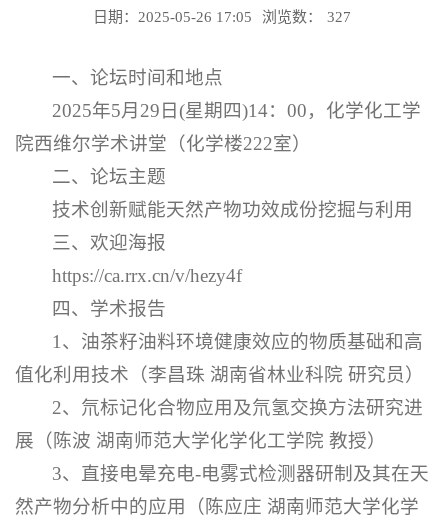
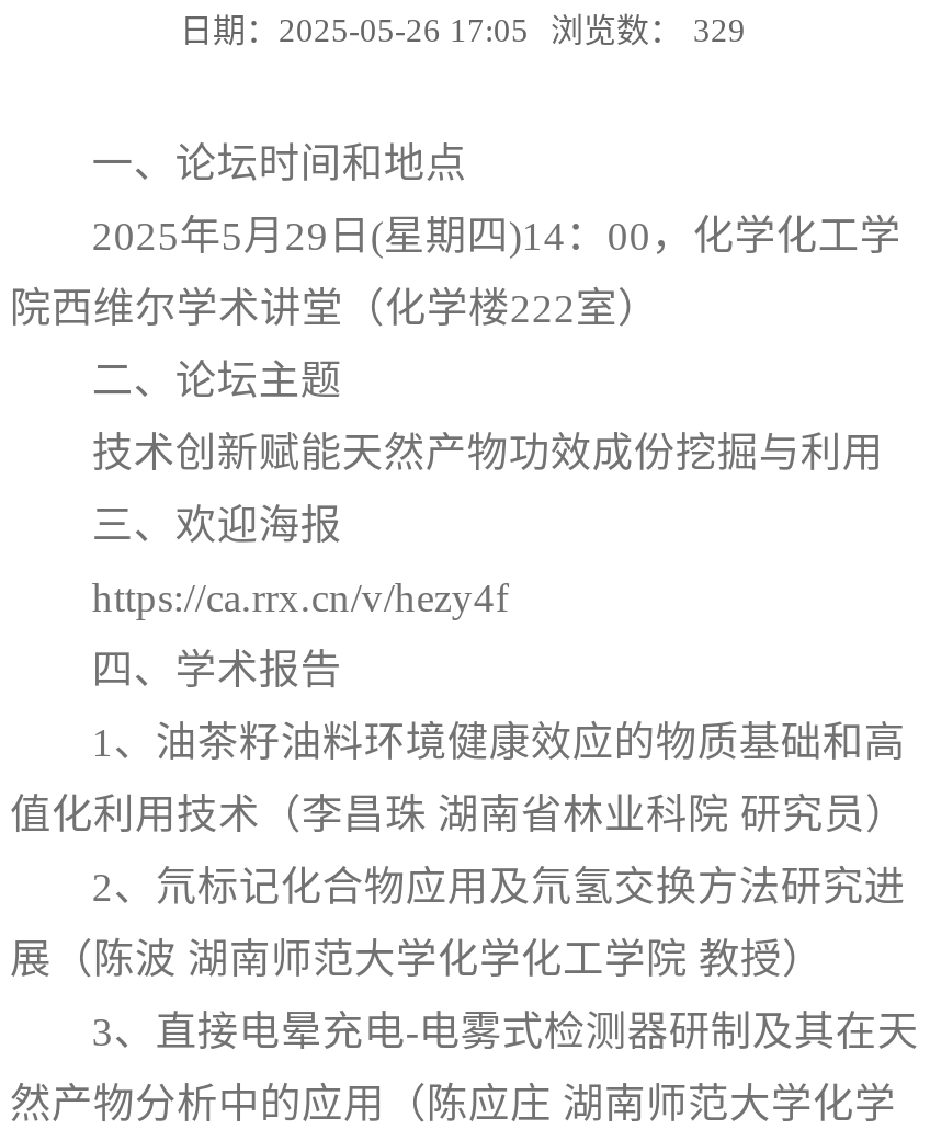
- 日期：2025-05-26 17:05 浏览数： 327
+ 日期：2025-05-26 17:05 浏览数： 329
